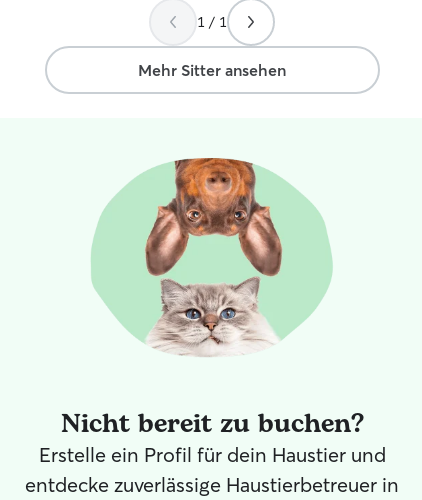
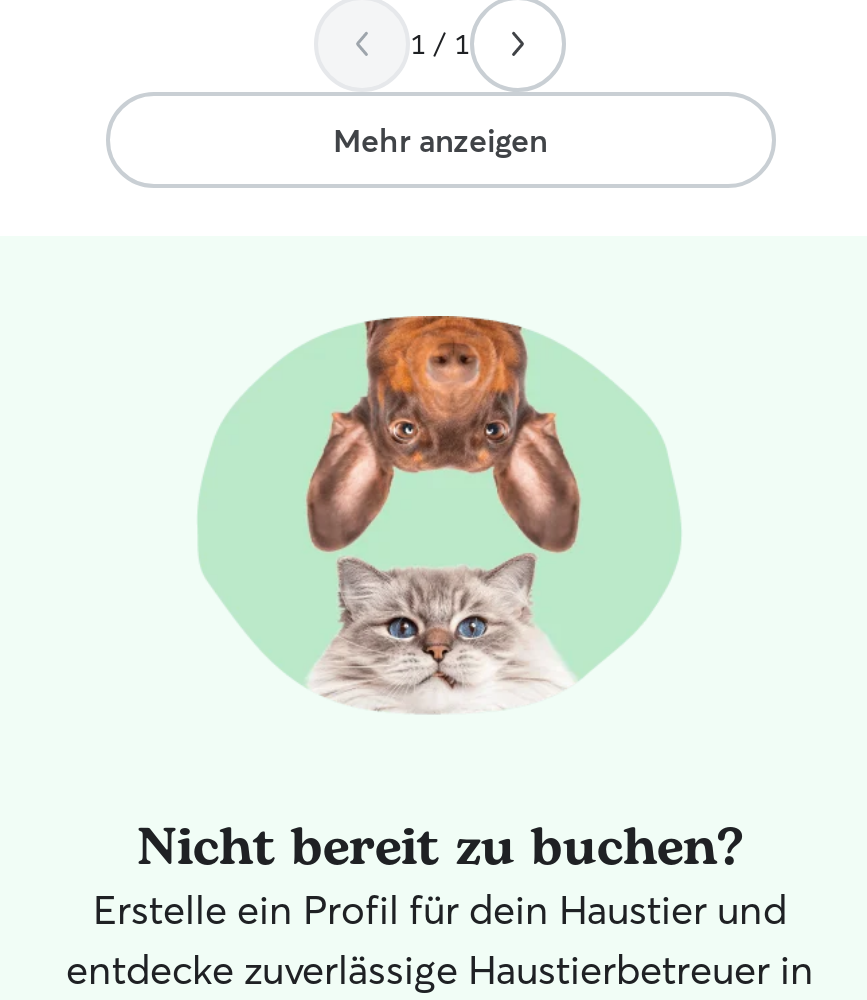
- Mehr Sitter ansehen
+ Mehr anzeigen
